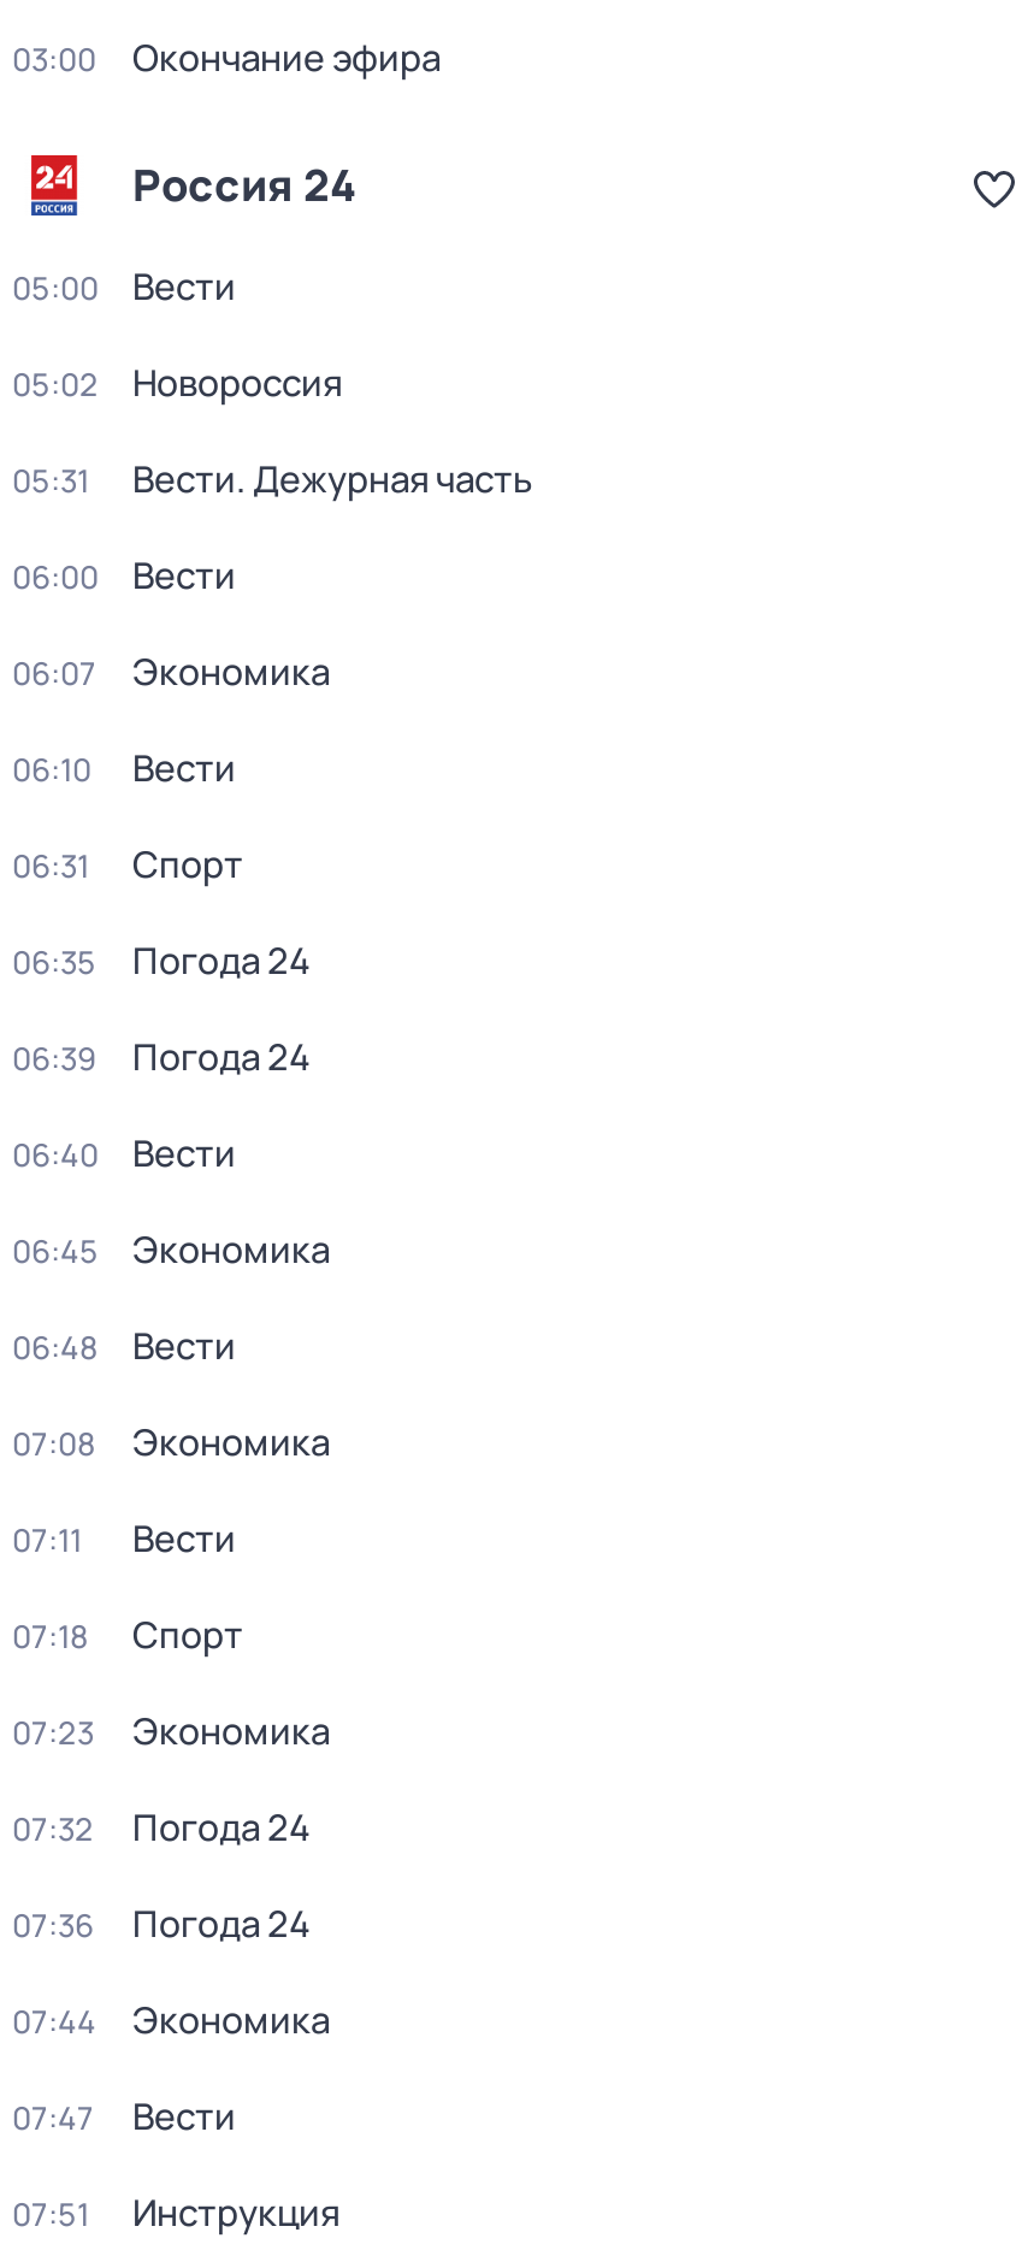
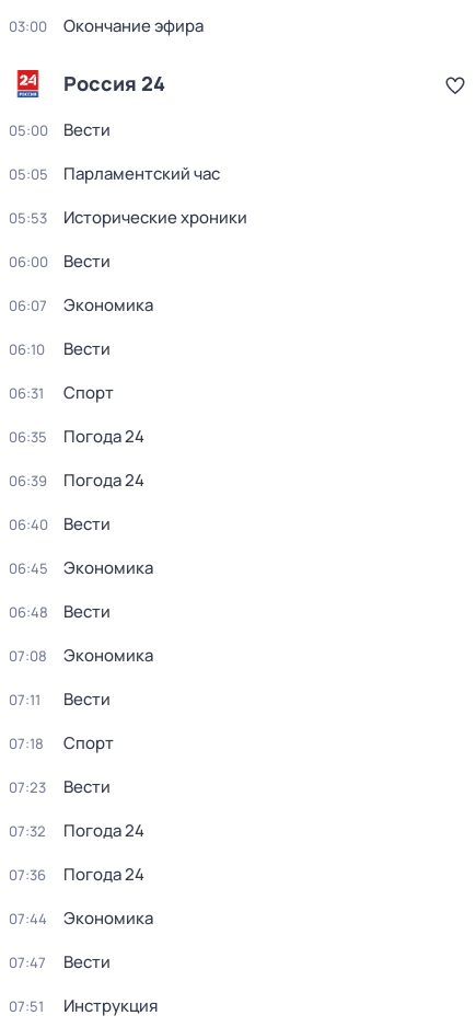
- 05:02
- Новороссия
+ 05:05
+ Парламентский час

- 05:31
- Вести. Дежурная часть
+ 05:53
+ Исторические хроники

- Экономика
+ Вести
